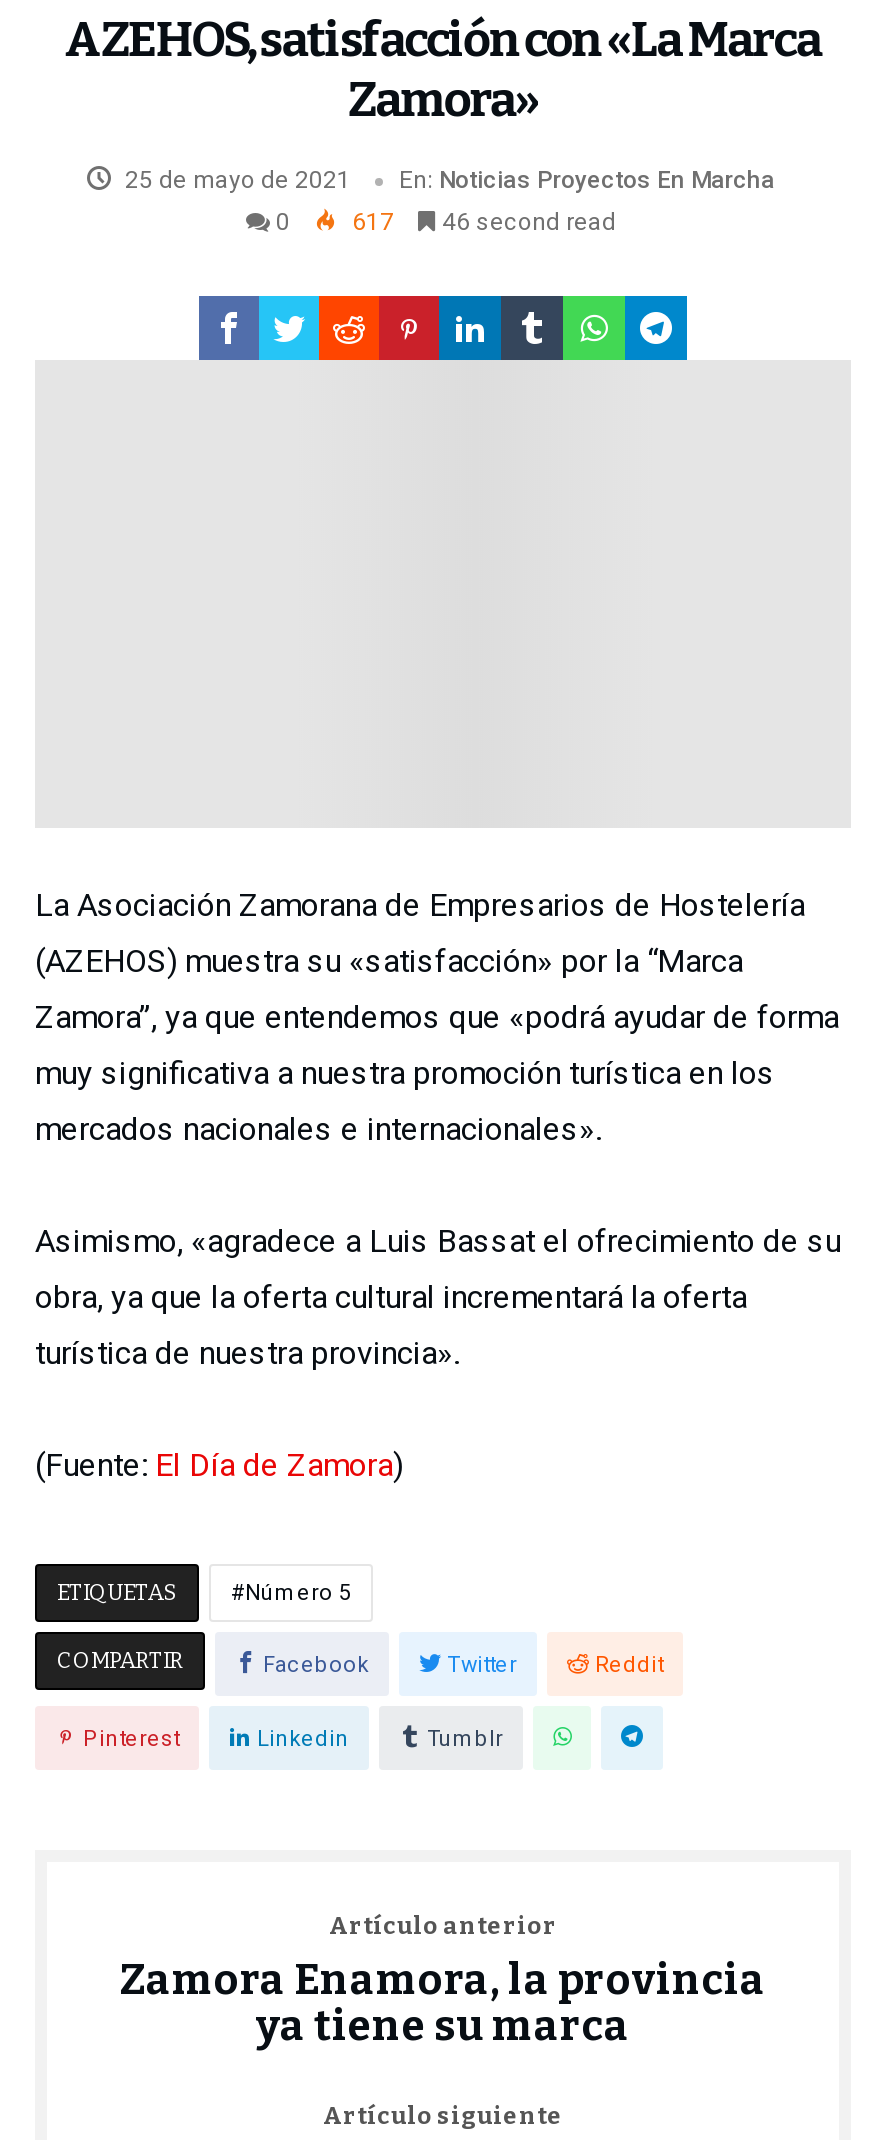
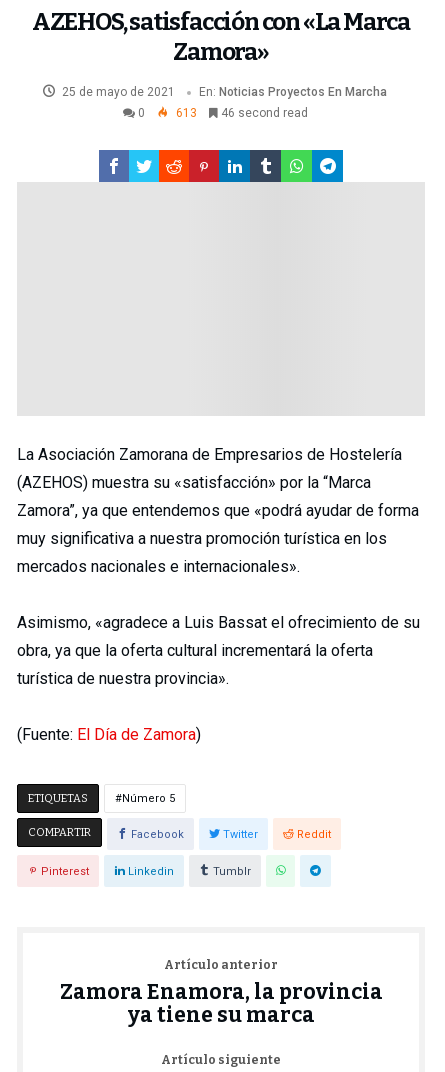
- 617 46 second read
+ 613 46 second read
